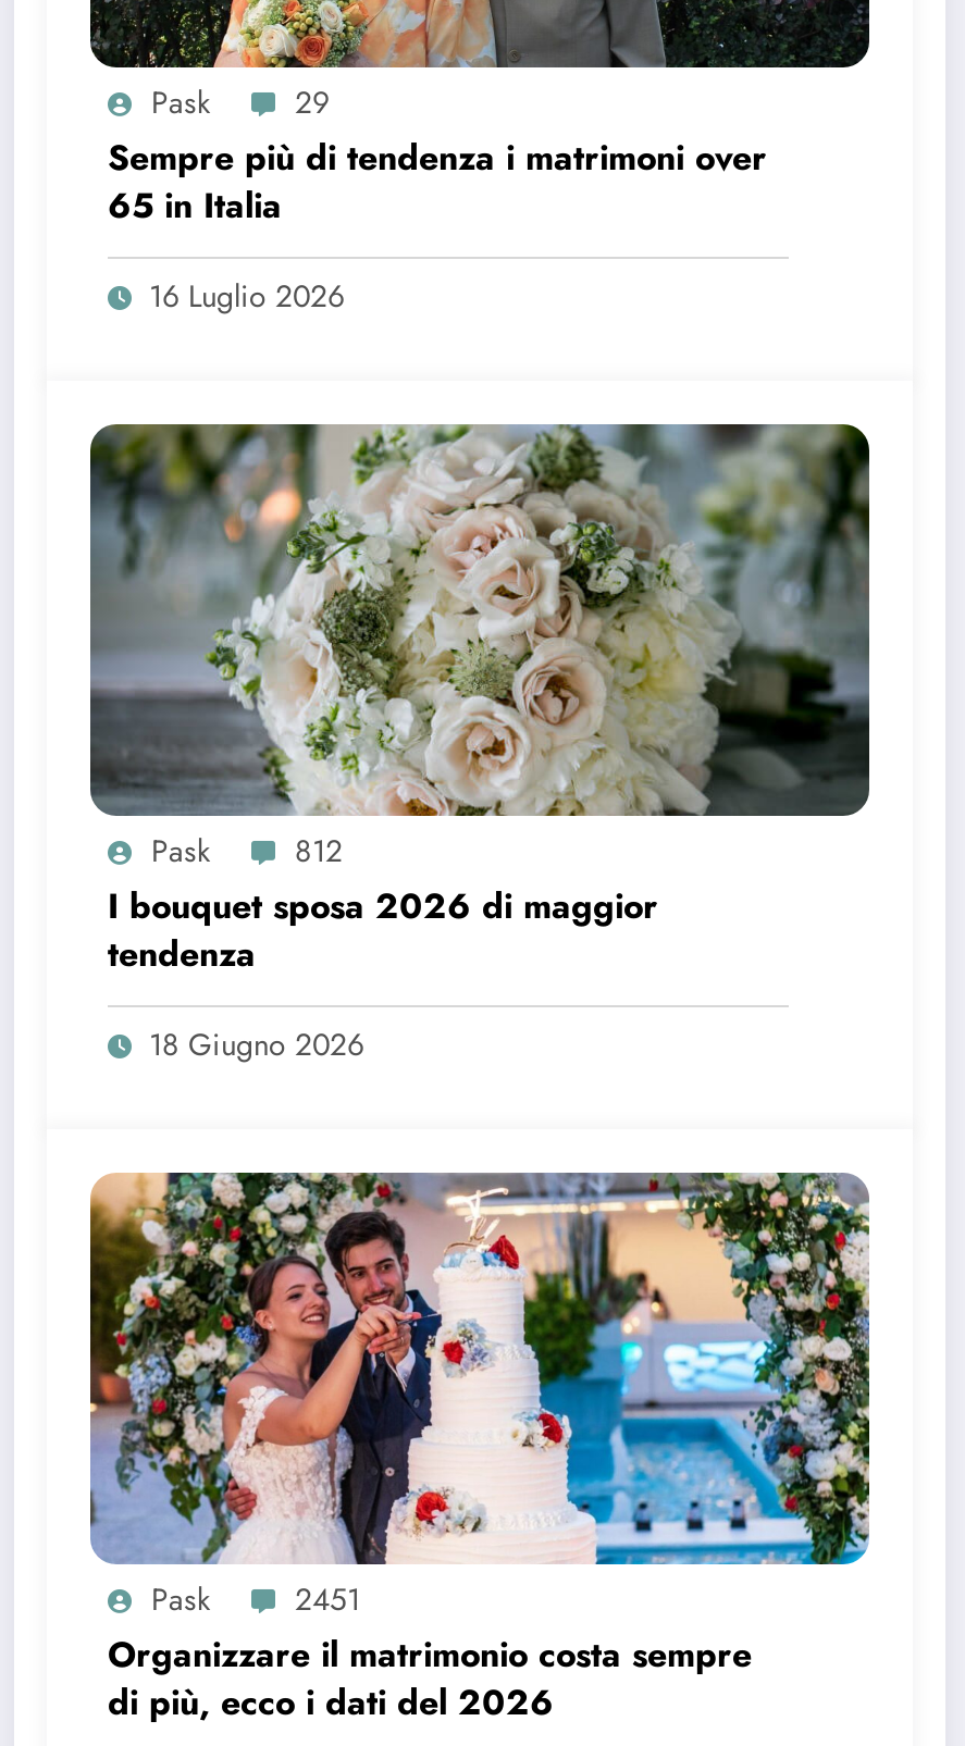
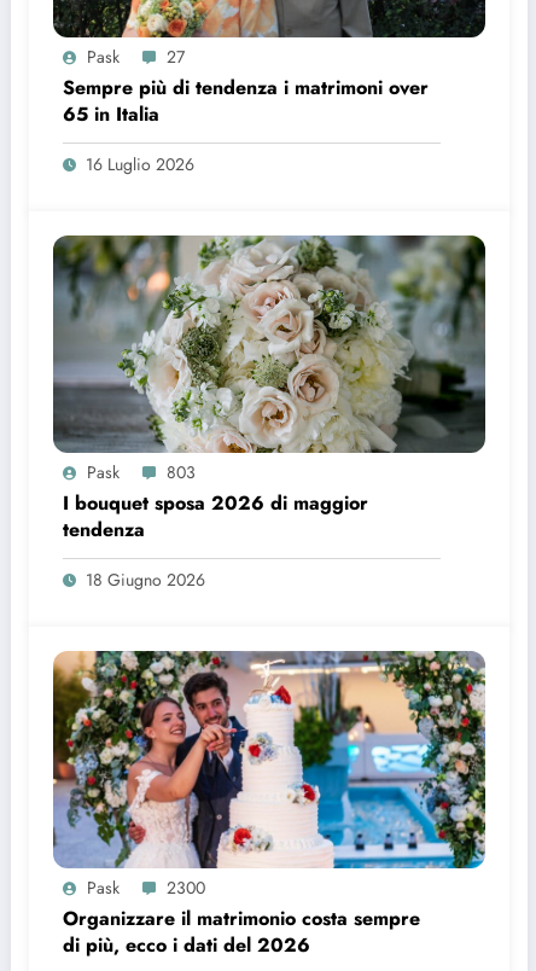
- Pask 29
+ Pask 27

- Pask 812
+ Pask 803

- Pask 2451
+ Pask 2300
